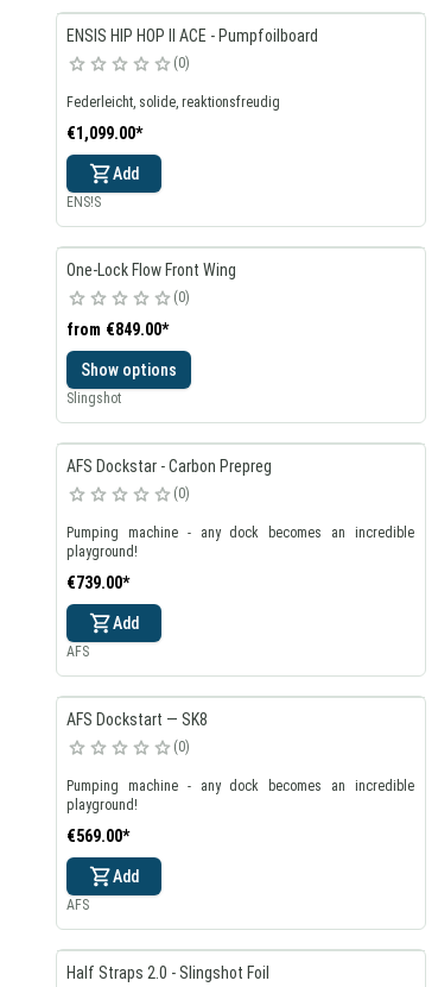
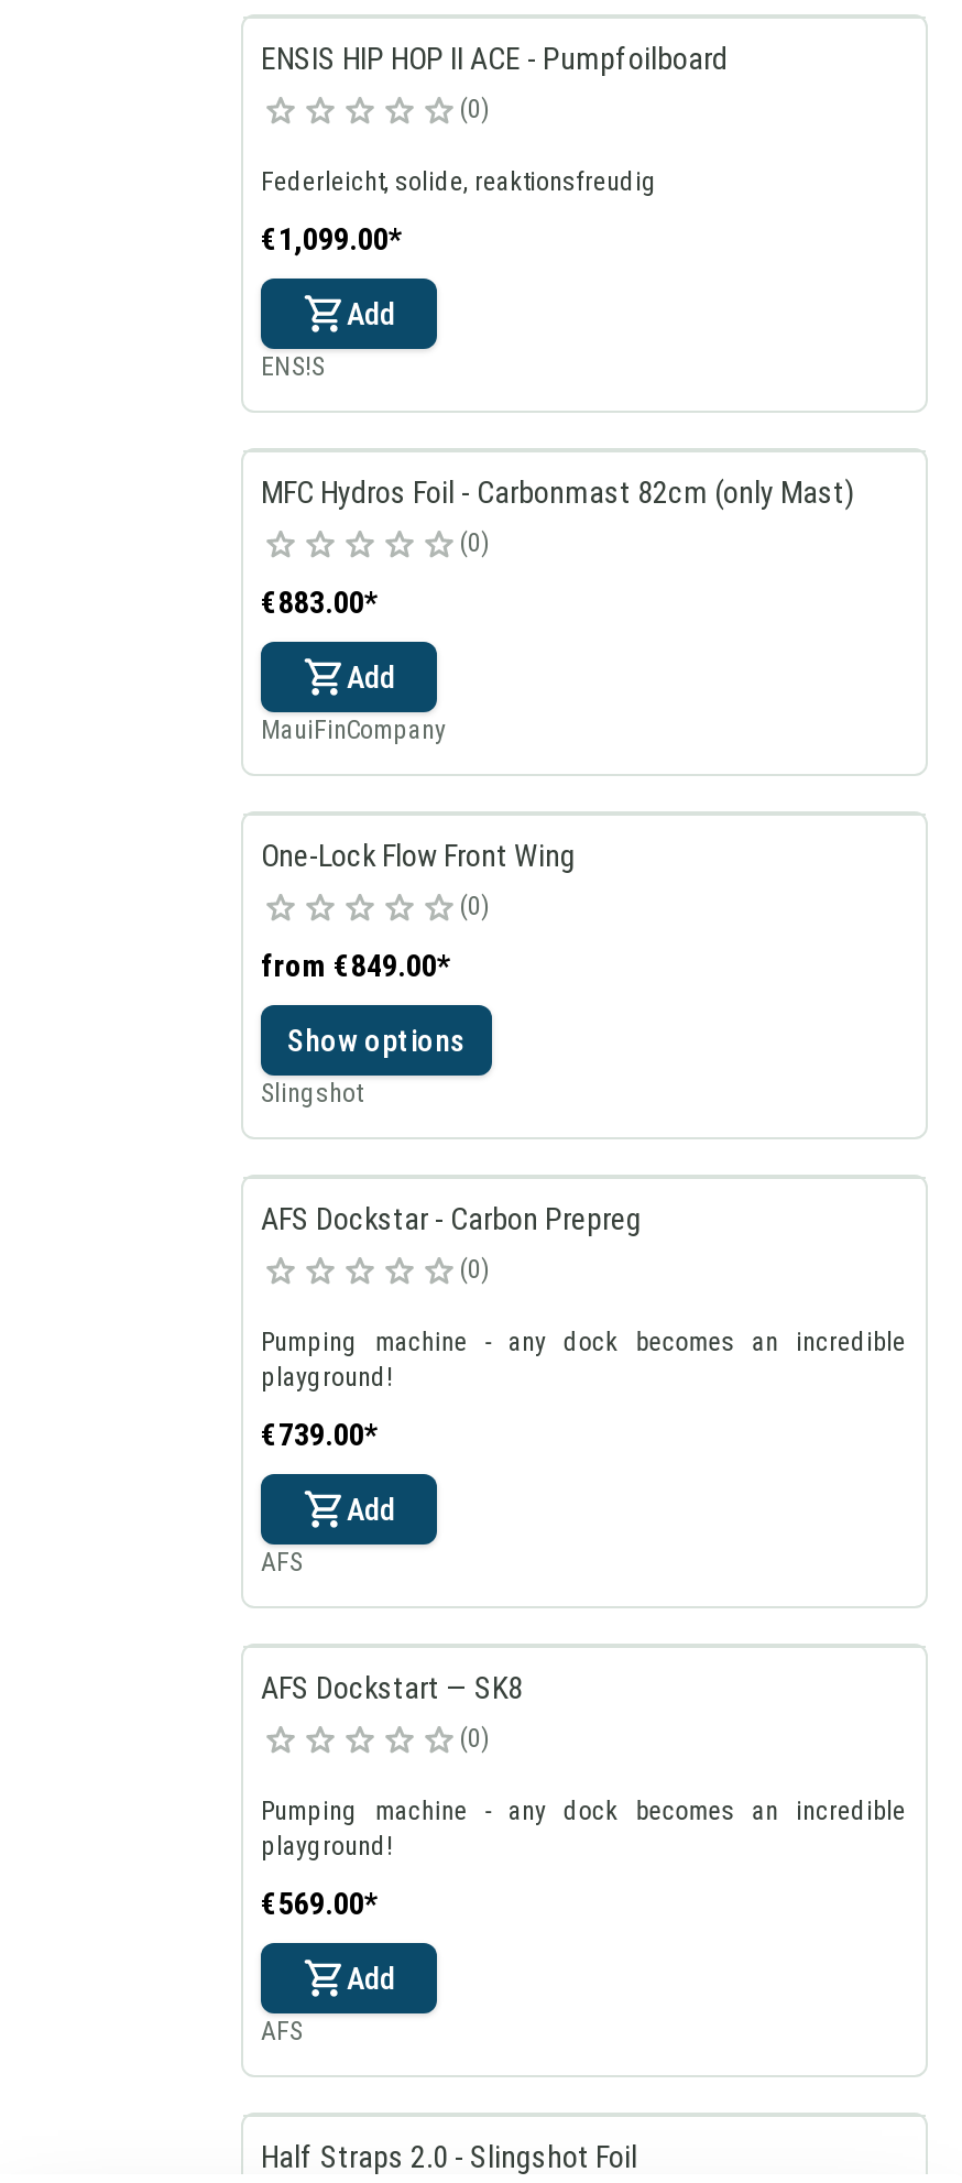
+ MFC Hydros Foil - Carbonmast 82cm (only Mast)
+ 0
+ €883.00*
+ Add
+ MauiFinCompany
